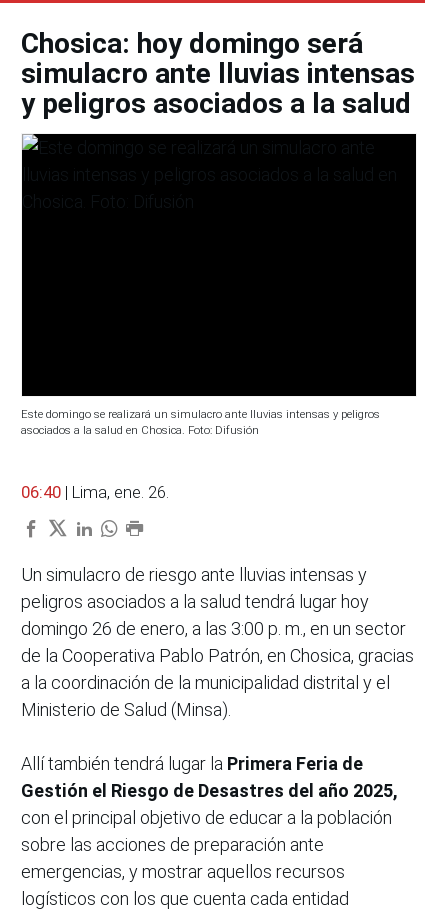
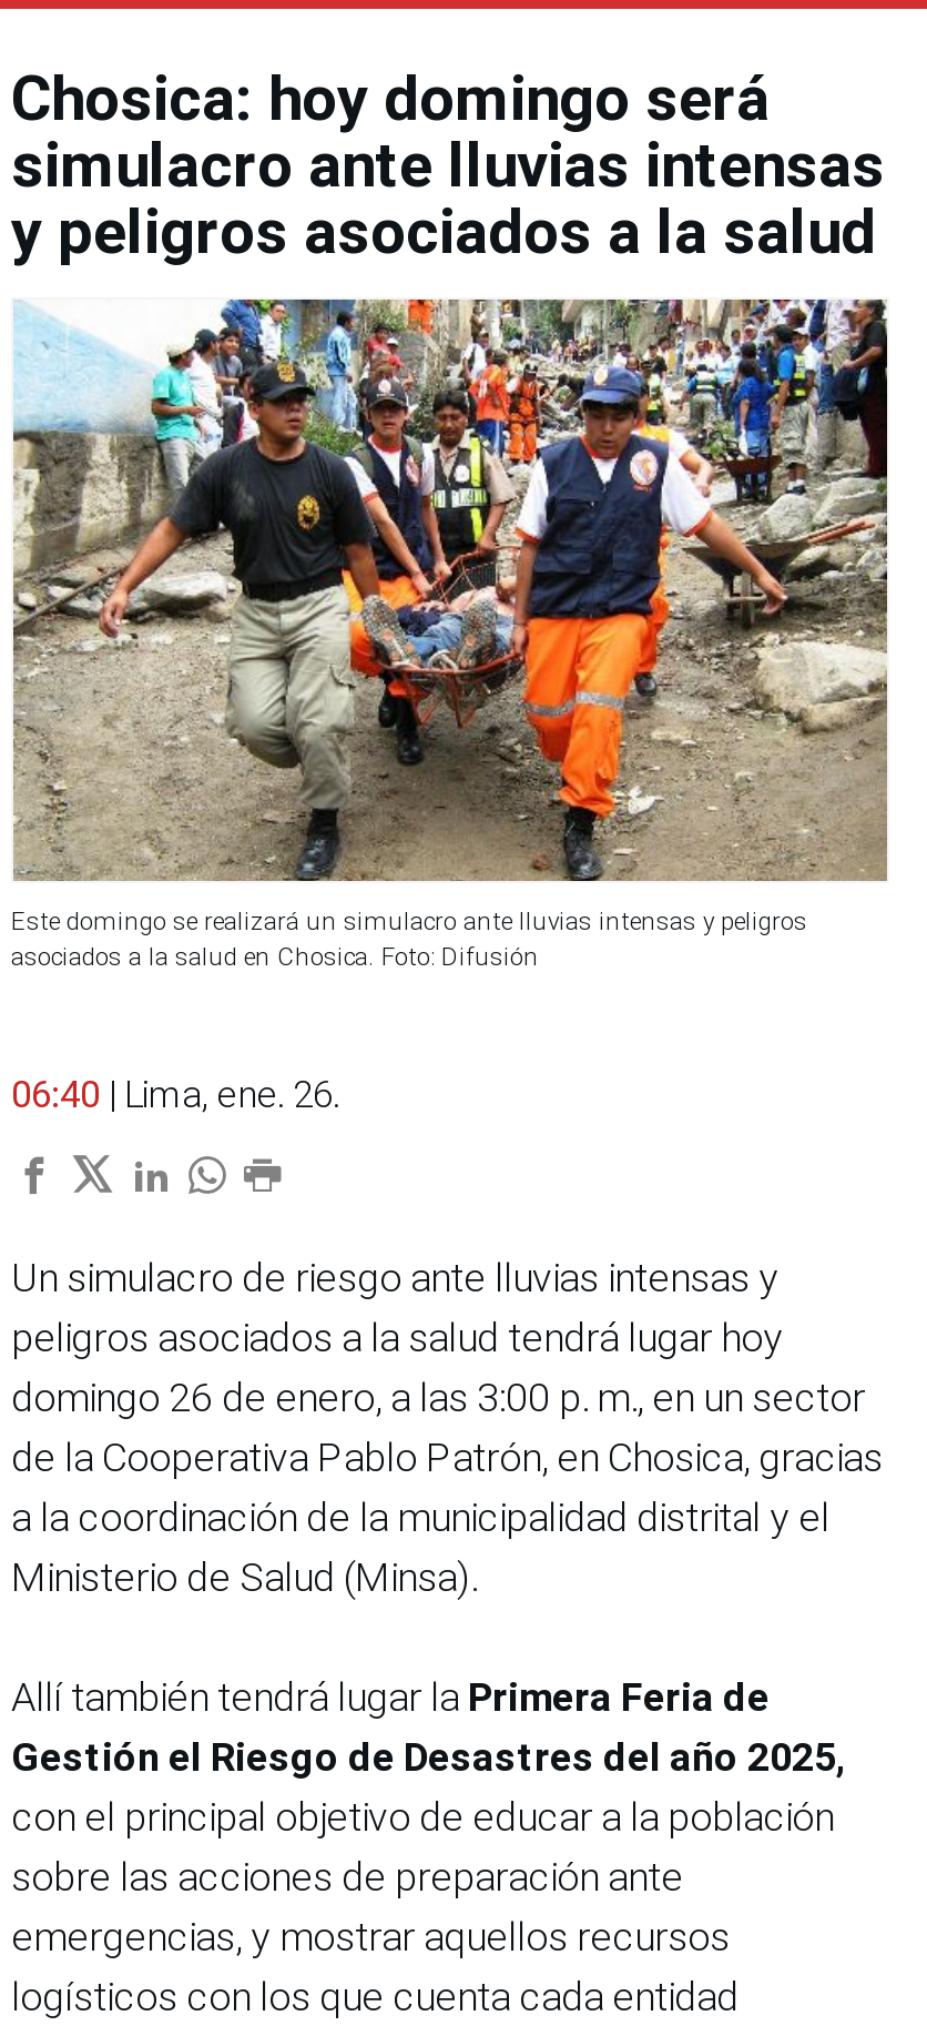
+ [image]
